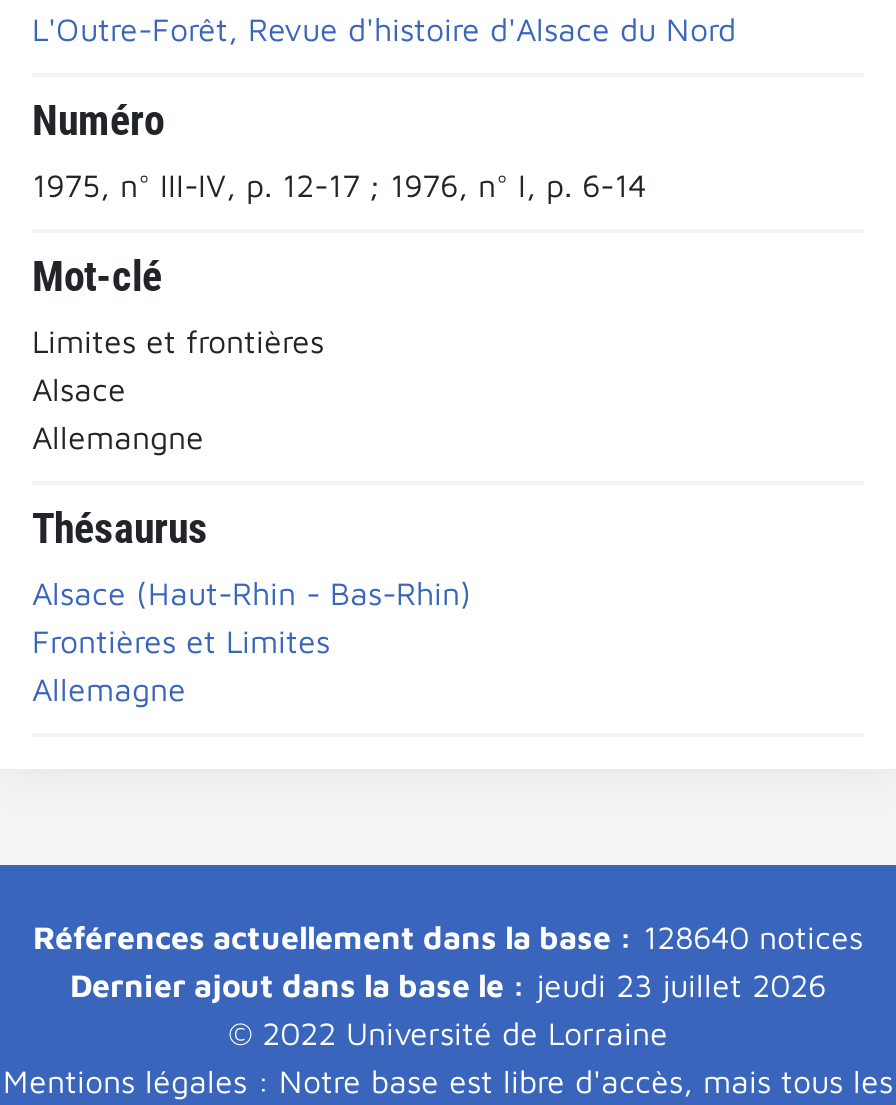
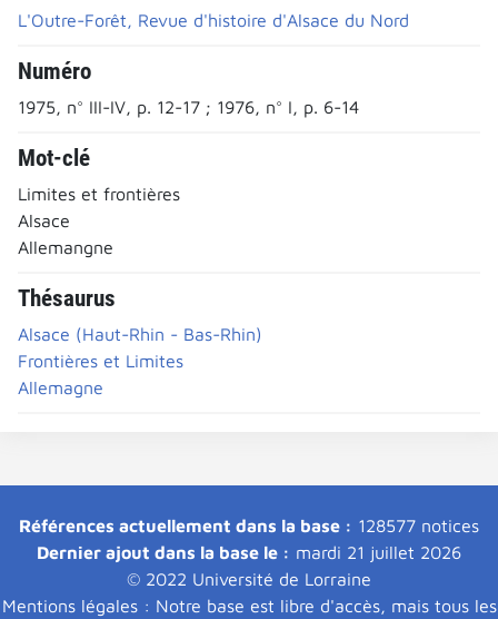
- Références actuellement dans la base : 128640 notices
+ Références actuellement dans la base : 128577 notices

- Dernier ajout dans la base le : jeudi 23 juillet 2026
+ Dernier ajout dans la base le : mardi 21 juillet 2026
